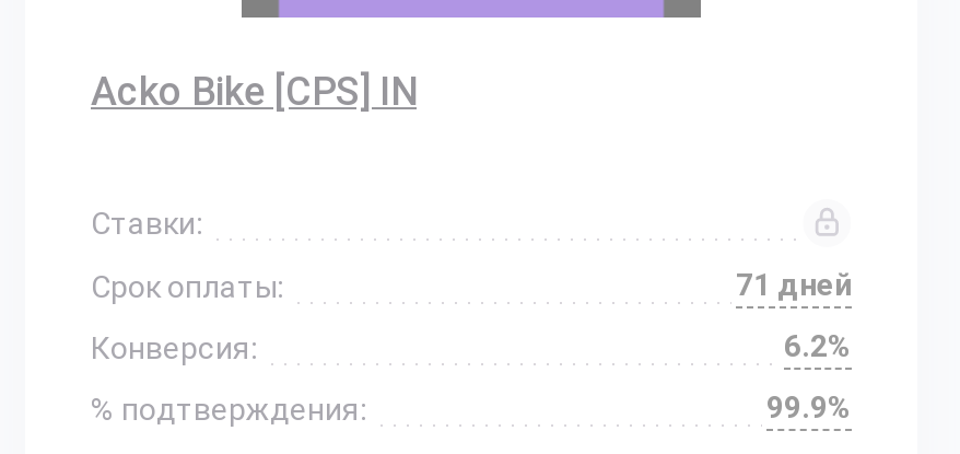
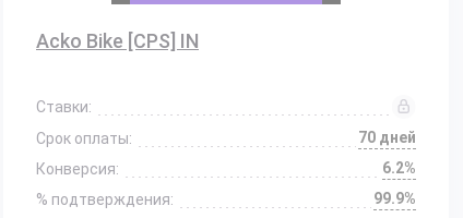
- 71 дней
+ 70 дней
